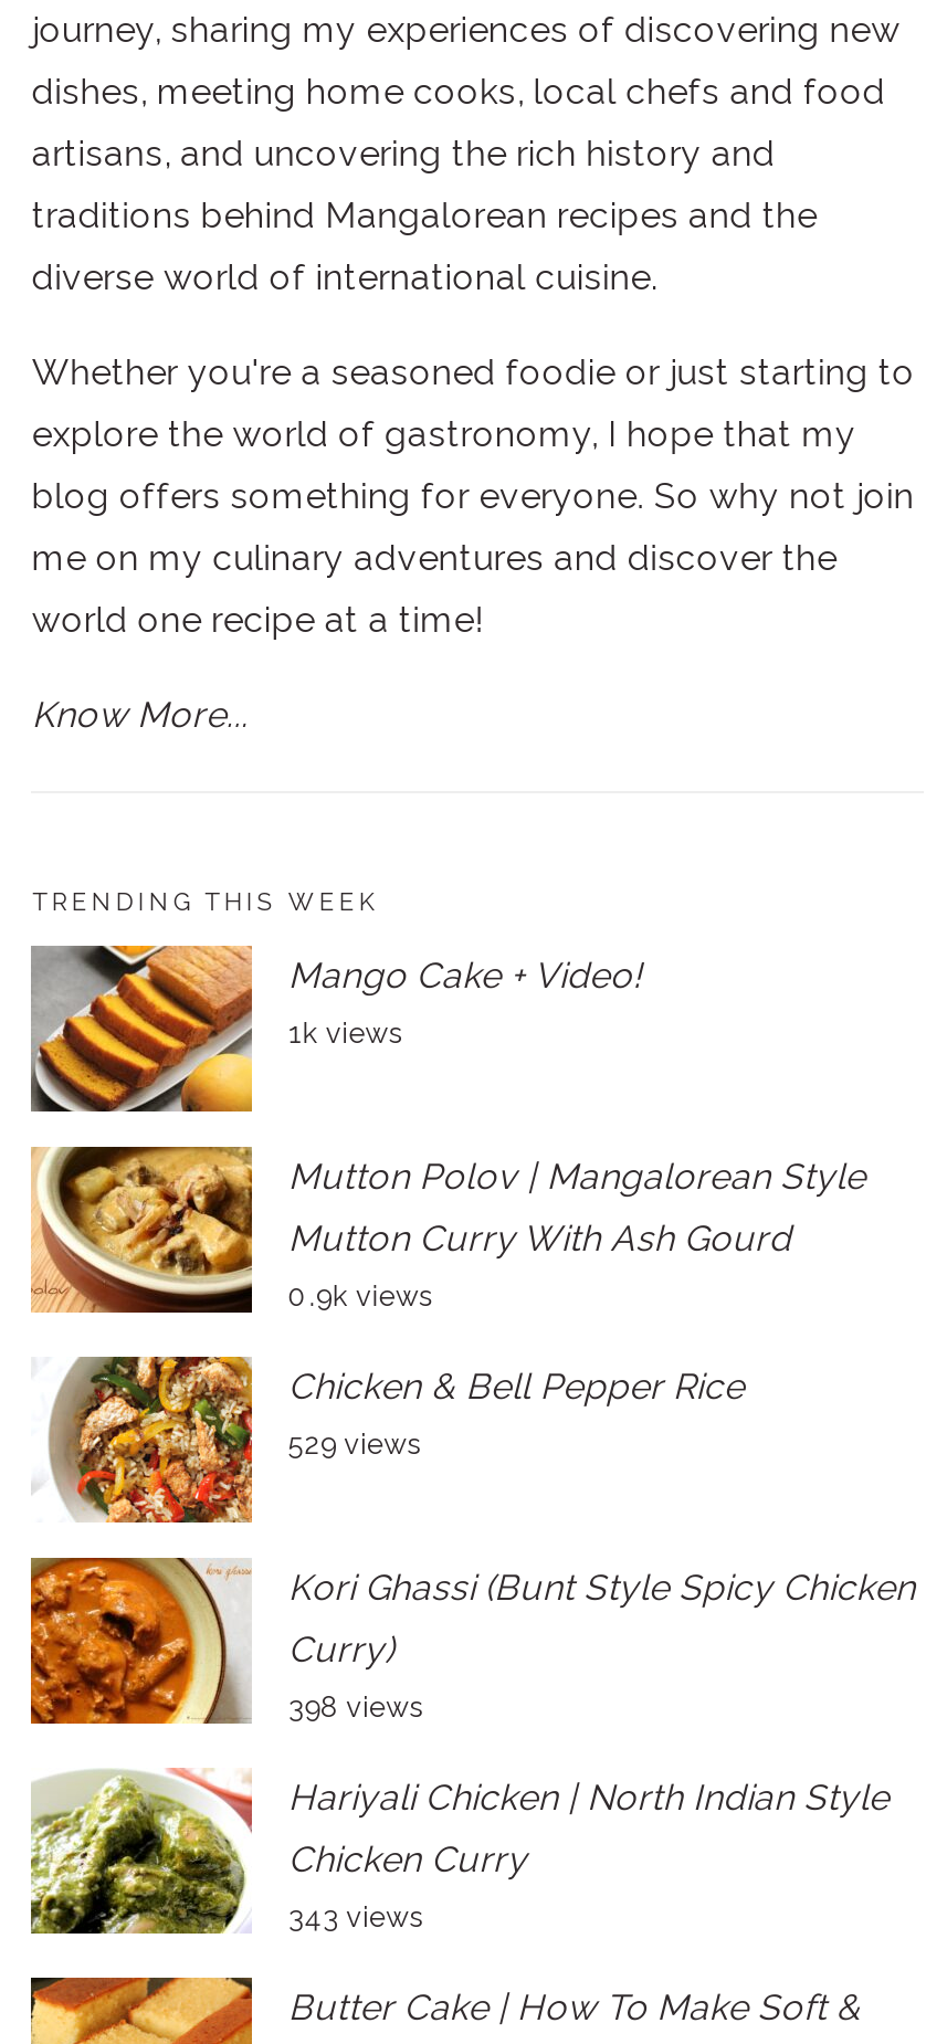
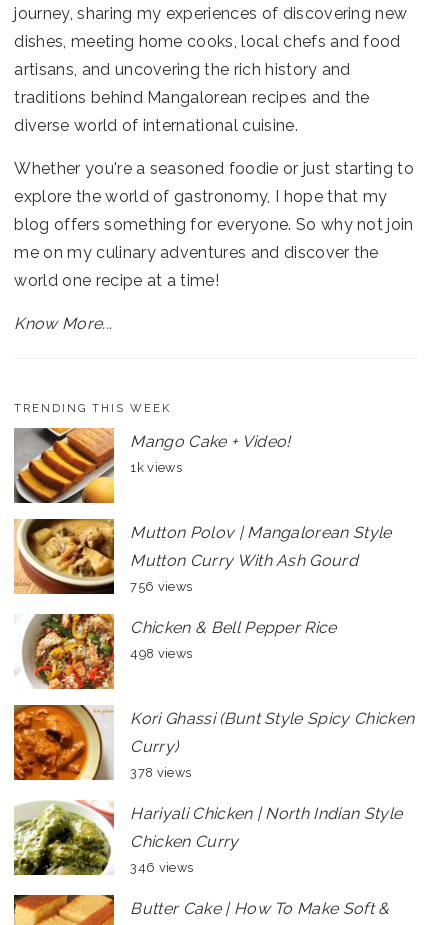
- 0.9k views
+ 756 views

- 529 views
+ 498 views

- 398 views
+ 378 views

- 343 views
+ 346 views
